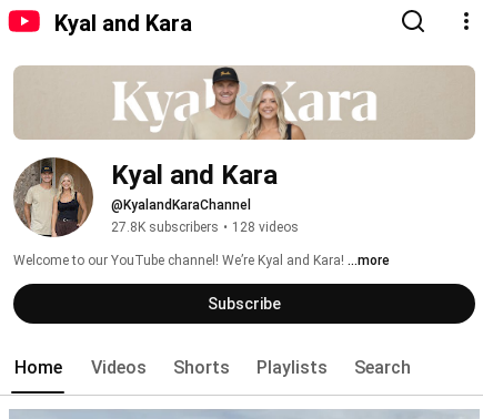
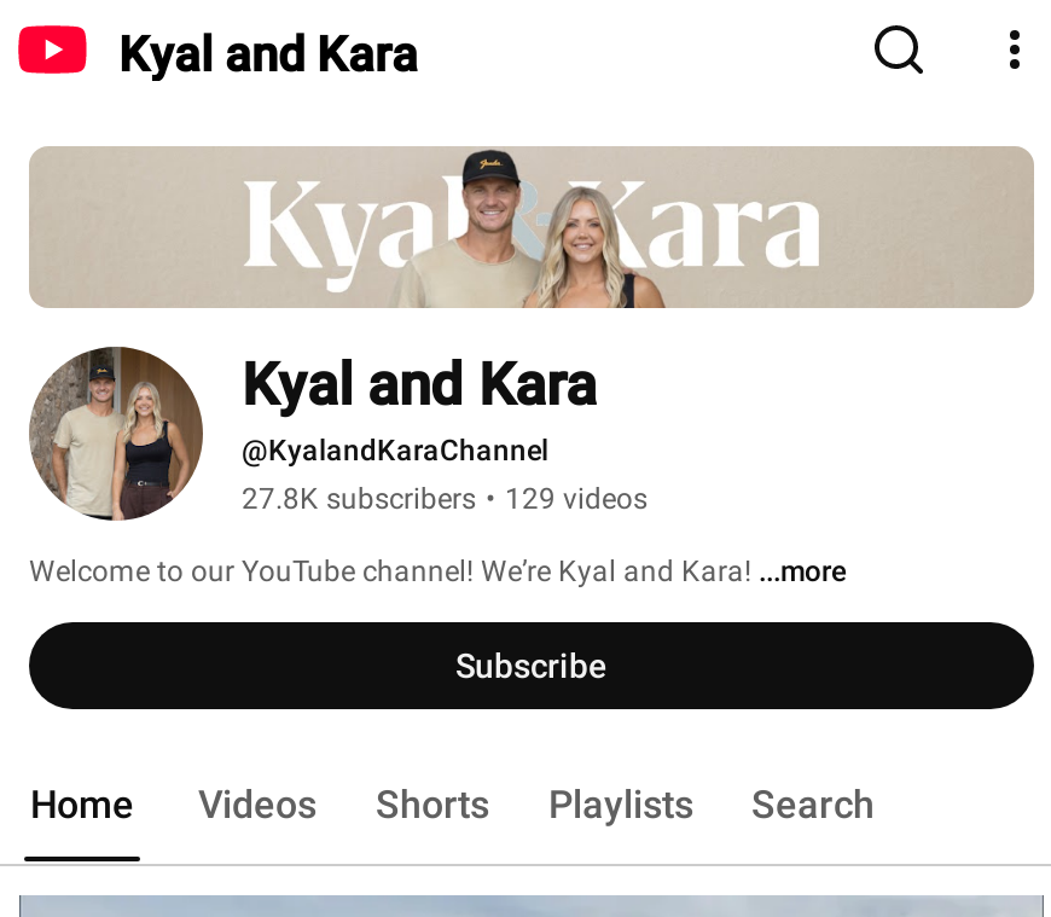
- 27.8K subscribers • 128 videos
+ 27.8K subscribers • 129 videos
